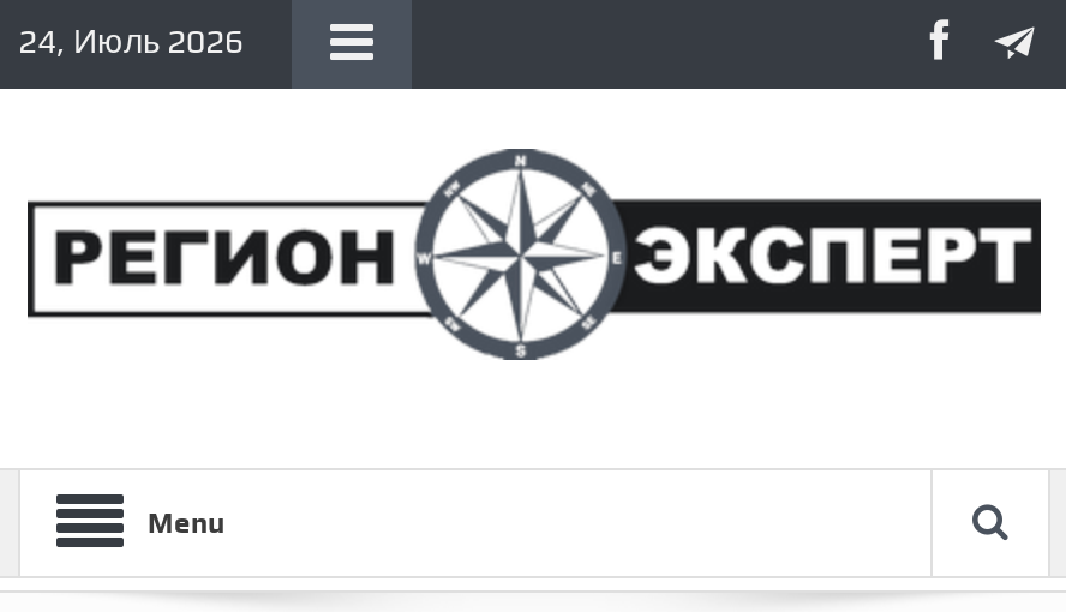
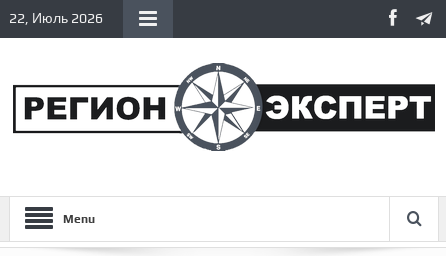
- 24, Июль 2026
+ 22, Июль 2026
